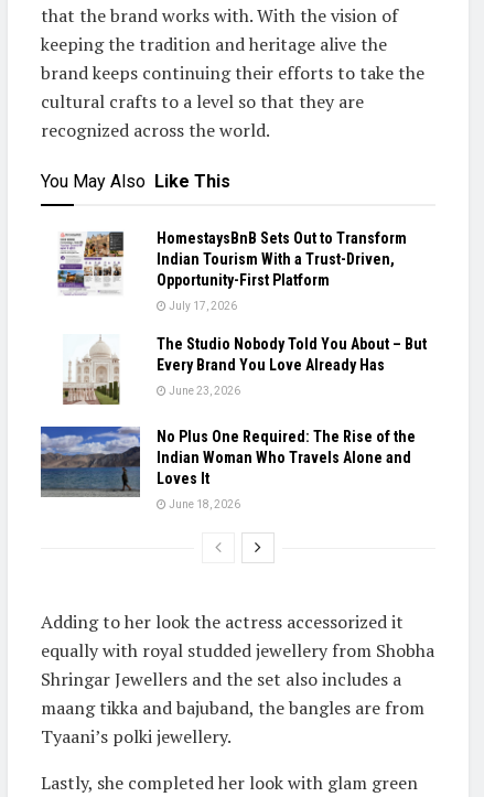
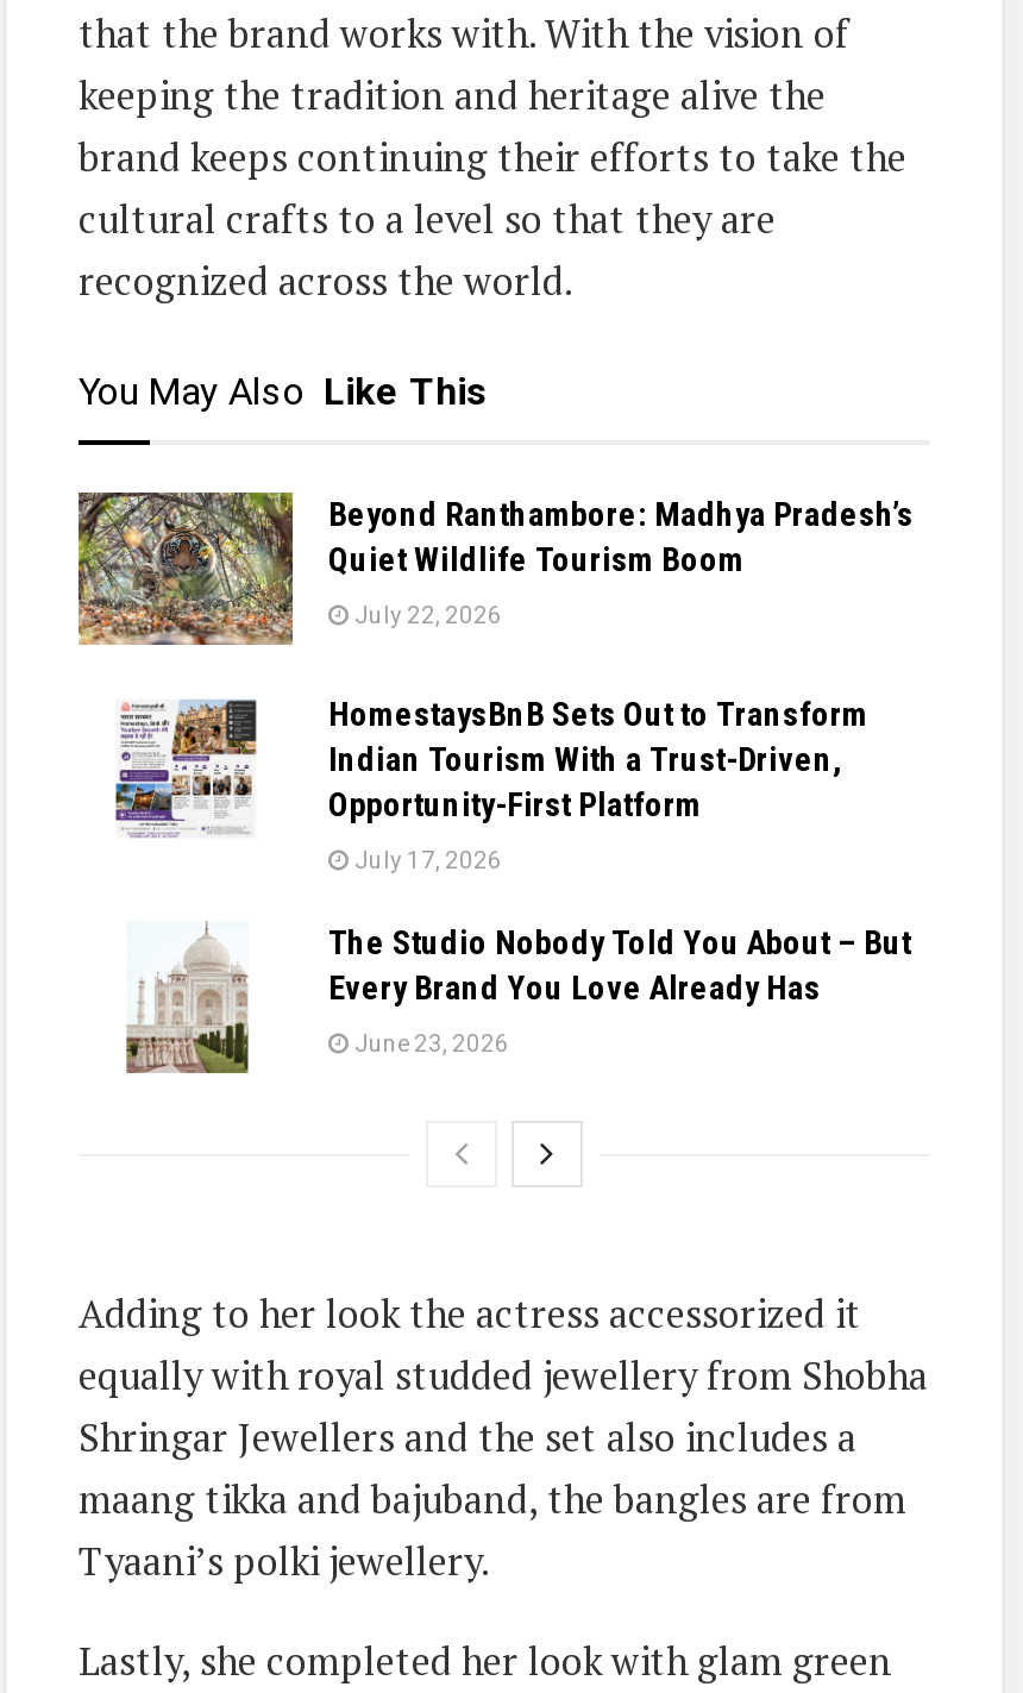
+ [image]
+ Beyond Ranthambore: Madhya Pradesh’s
+ Quiet Wildlife Tourism Boom
+ July 22, 2026

moved down: [image] | HomestaysBnB Sets Out to Transform | Indian Tourism With a Trust-Driven, | Opportunity-First Platform | July 17, 2026 | The Studio Nobody Told You About – But | Every Brand You Love Already Has | June 23, 2026

- [image]
- No Plus One Required: The Rise of the
- Indian Woman Who Travels Alone and
- Loves It
- June 18, 2026
